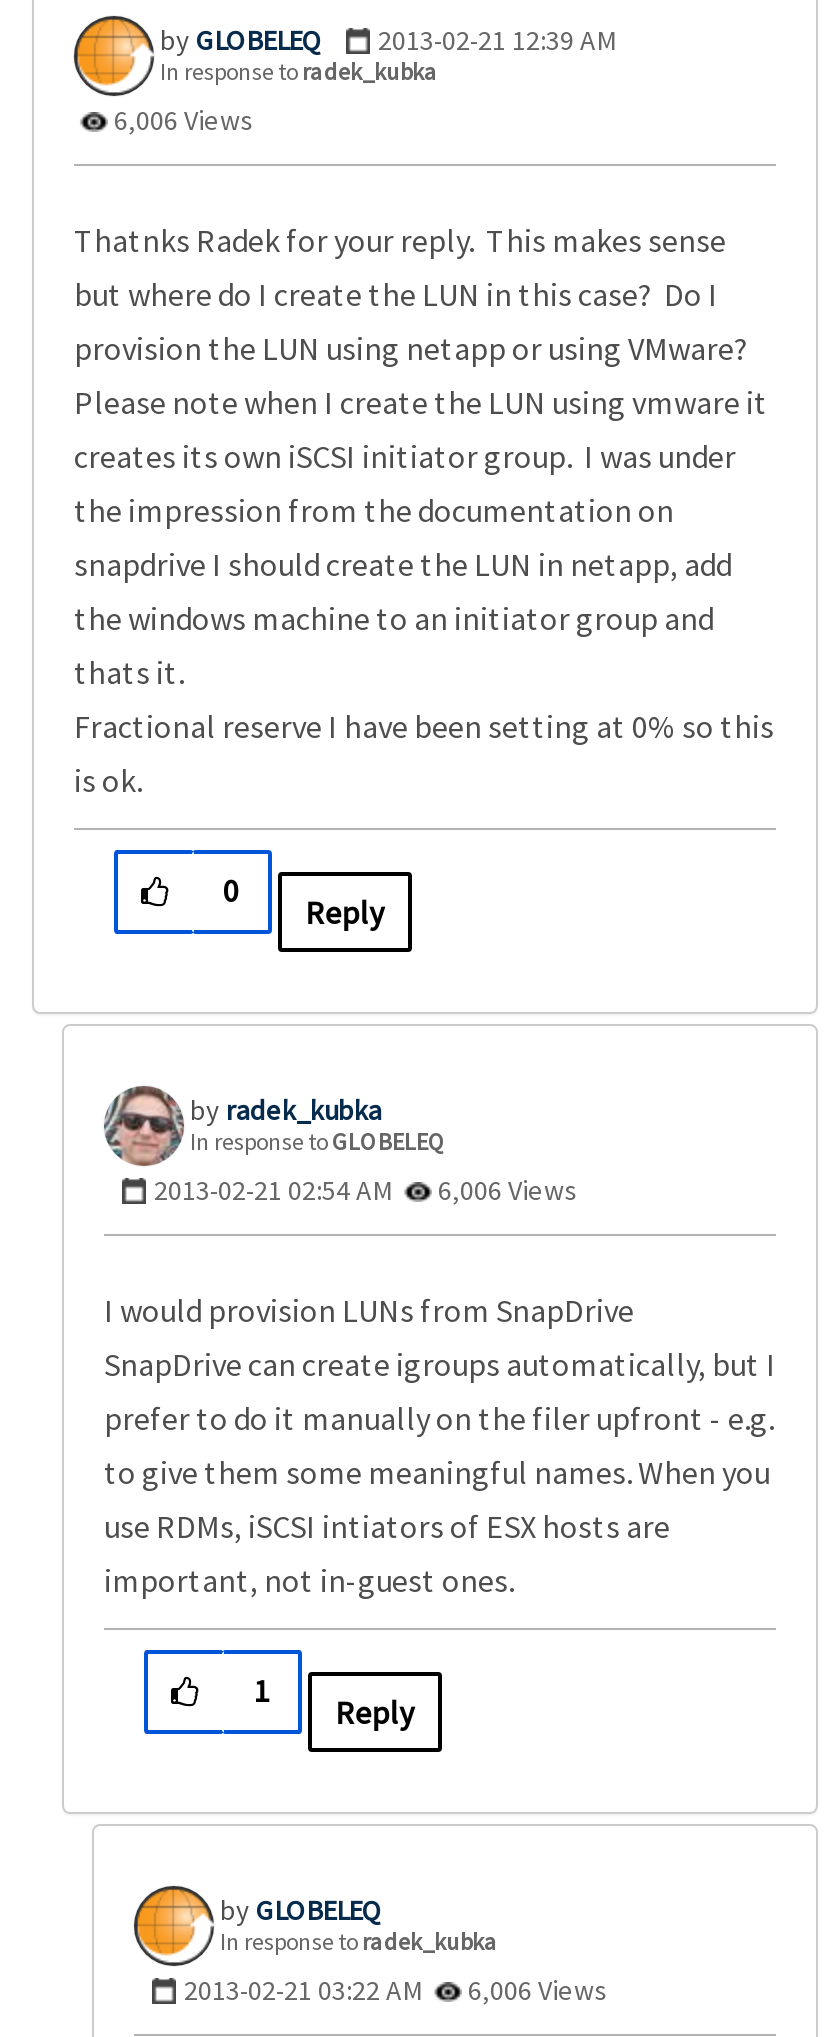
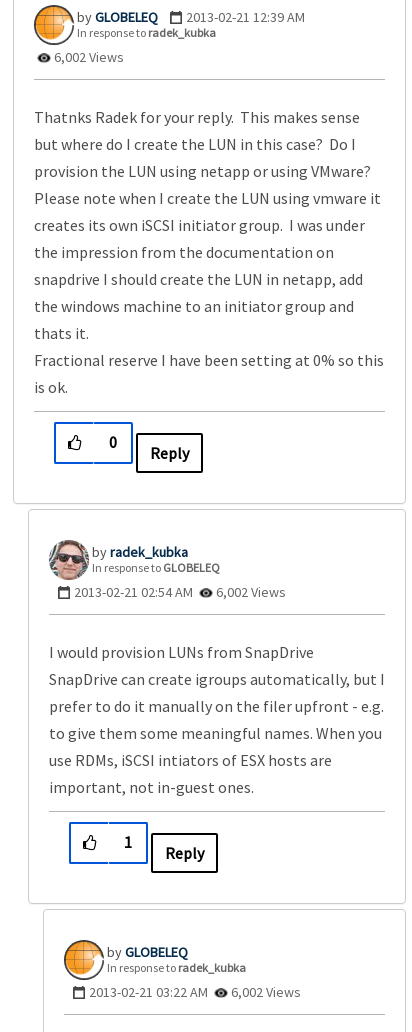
- 6,006 Views
+ 6,002 Views

- 2013-02-21 02:54 AM 6,006 Views
+ 2013-02-21 02:54 AM 6,002 Views

- 2013-02-21 03:22 AM 6,006 Views
+ 2013-02-21 03:22 AM 6,002 Views
